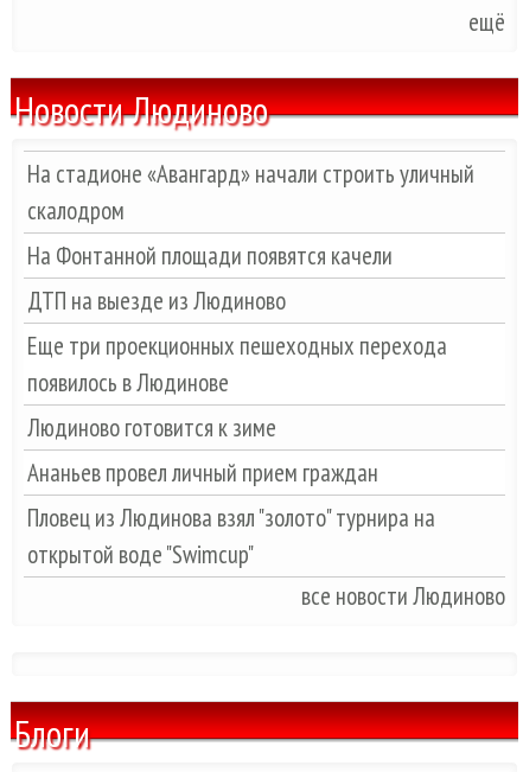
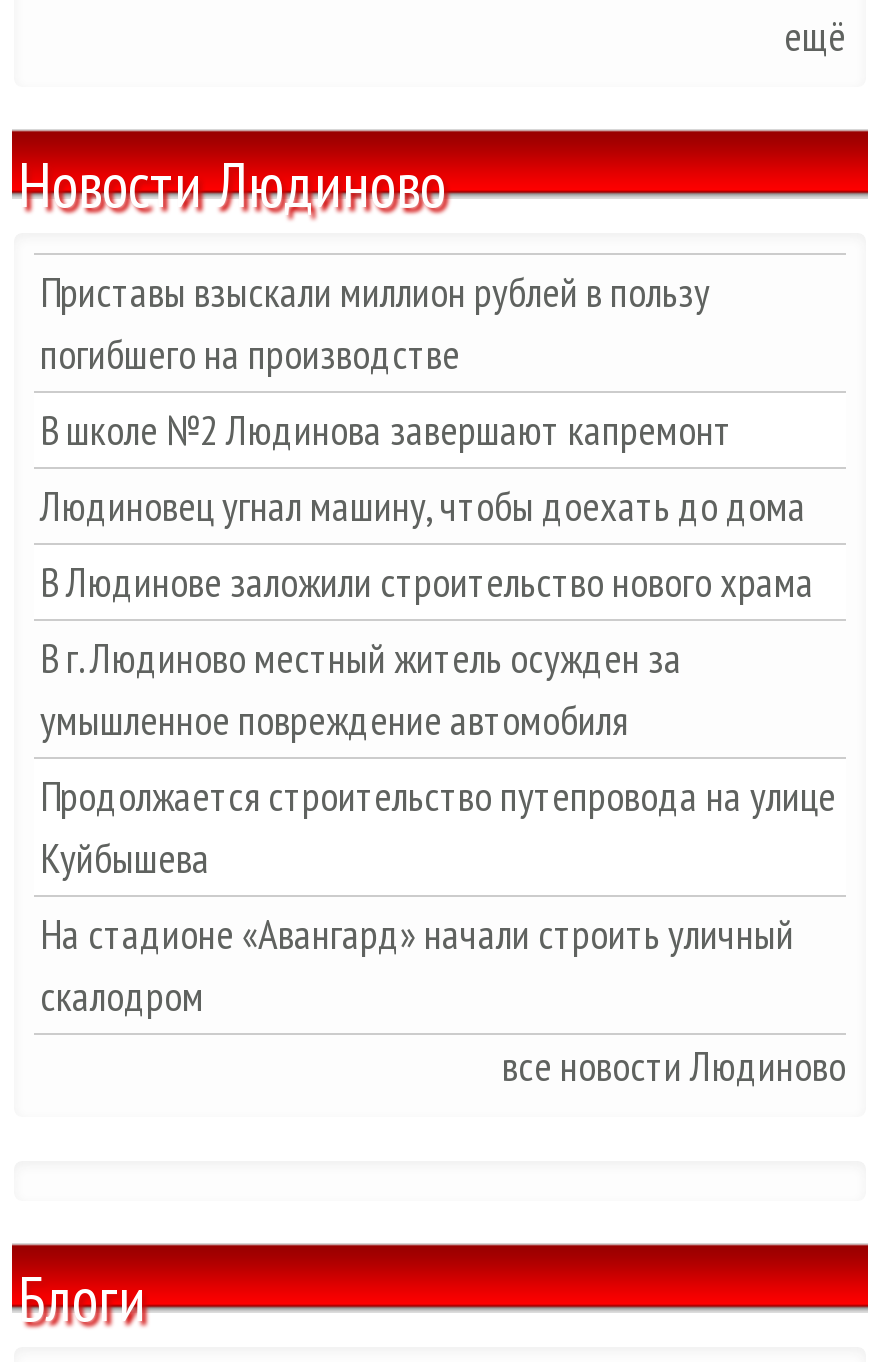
+ Приставы взыскали миллион рублей в пользу
+ погибшего на производстве
+ В школе №2 Людинова завершают капремонт
+ Людиновец угнал машину, чтобы доехать до дома
+ В Людинове заложили строительство нового храма
+ В г. Людиново местный житель осужден за
+ умышленное повреждение автомобиля
+ Продолжается строительство путепровода на улице
+ Куйбышева

moved down: На стадионе «Авангард» начали строить уличный | скалодром

- На Фонтанной площади появятся качели
- ДТП на выезде из Людиново
- Еще три проекционных пешеходных перехода
- появилось в Людинове
- Людиново готовится к зиме
- Ананьев провел личный прием граждан
- Пловец из Людинова взял "золото" турнира на
- открытой воде "Swimcup"
